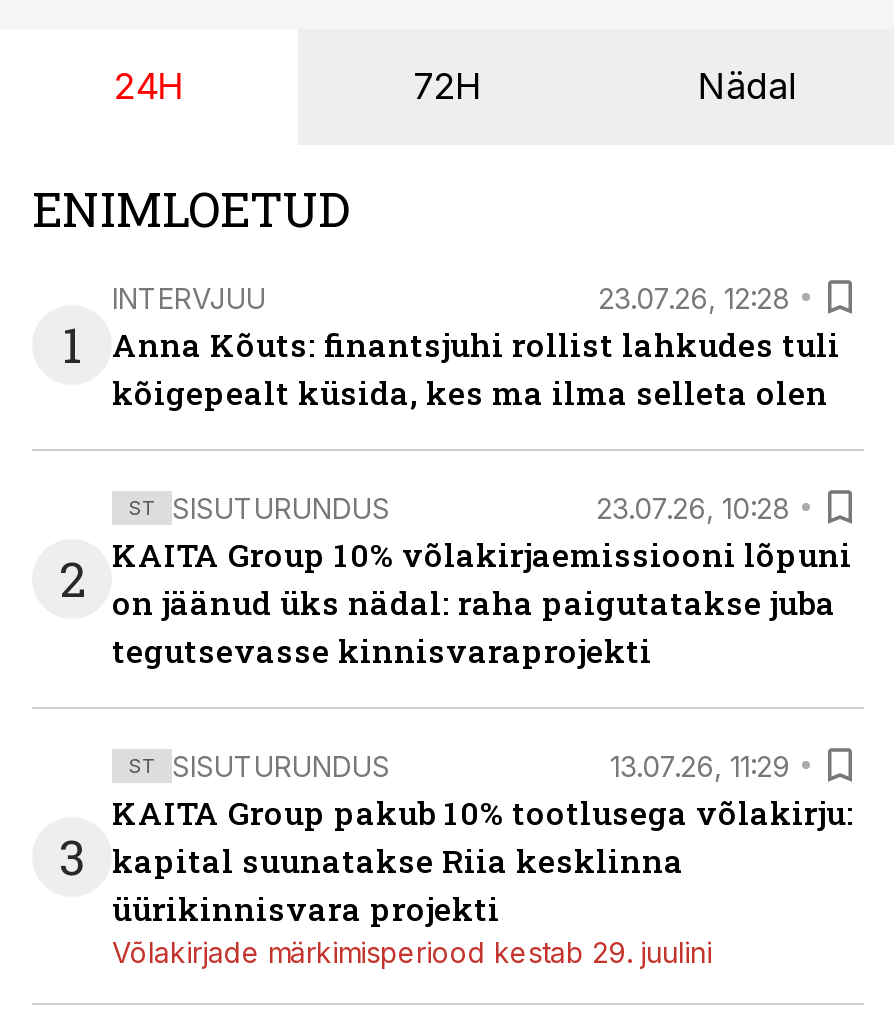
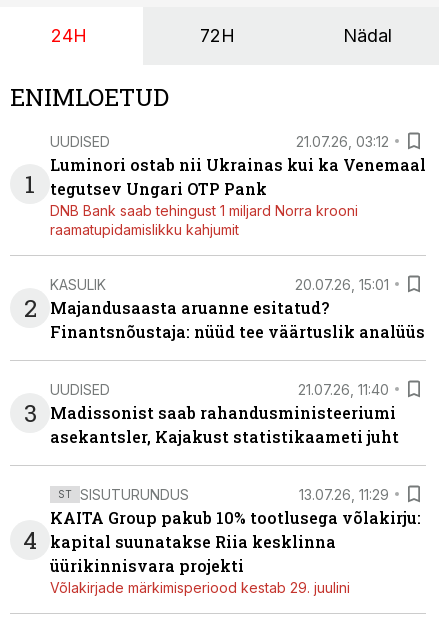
- INTERVJUU
- 23.07.26, 12:28
- Anna Kõuts: finantsjuhi rollist lahkudes tuli
- kõigepealt küsida, kes ma ilma selleta olen
+ UUDISED
+ 21.07.26, 03:12
+ Luminori ostab nii Ukrainas kui ka Venemaal
+ tegutsev Ungari OTP Pank
+ DNB Bank saab tehingust 1 miljard Norra krooni
+ raamatupidamislikku kahjumit

- ST
- SISUTURUNDUS
- 23.07.26, 10:28
- KAITA Group 10% võlakirjaemissiooni lõpuni
- on jäänud üks nädal: raha paigutatakse juba
- tegutsevasse kinnisvaraprojekti
+ KASULIK
+ 20.07.26, 15:01
+ Majandusaasta aruanne esitatud?
+ Finantsnõustaja: nüüd tee väärtuslik analüüs

+ UUDISED
+ 21.07.26, 11:40
+ Madissonist saab rahandusministeeriumi
+ asekantsler, Kajakust statistikaameti juht
+ 4
